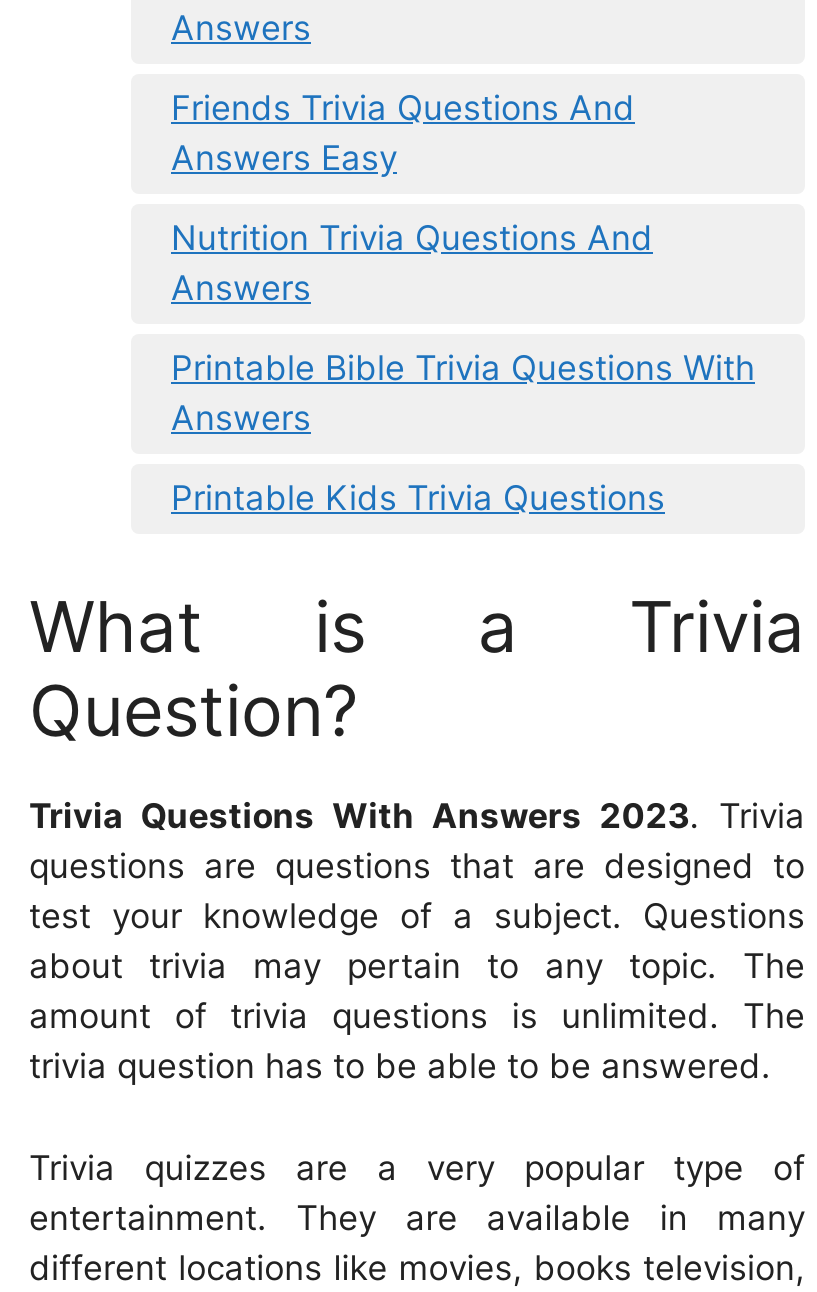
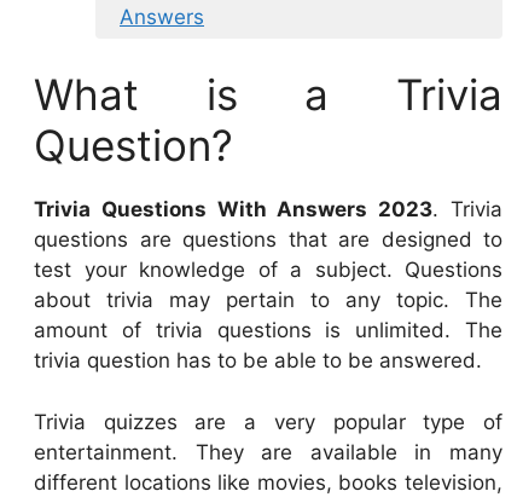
- Friends Trivia Questions And
- Answers Easy
- Nutrition Trivia Questions And
- Answers
- Printable Bible Trivia Questions With
- Answers
- Printable Kids Trivia Questions
